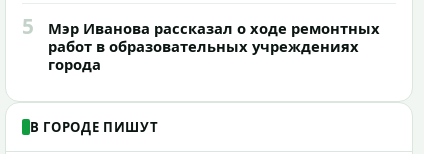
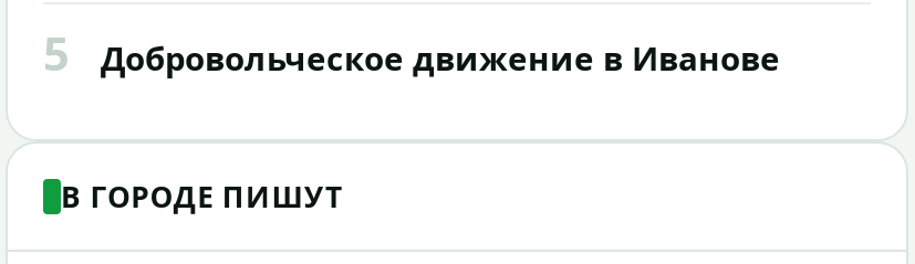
- Мэр Иванова рассказал о ходе ремонтных
- работ в образовательных учреждениях
- города
+ Добровольческое движение в Иванове
